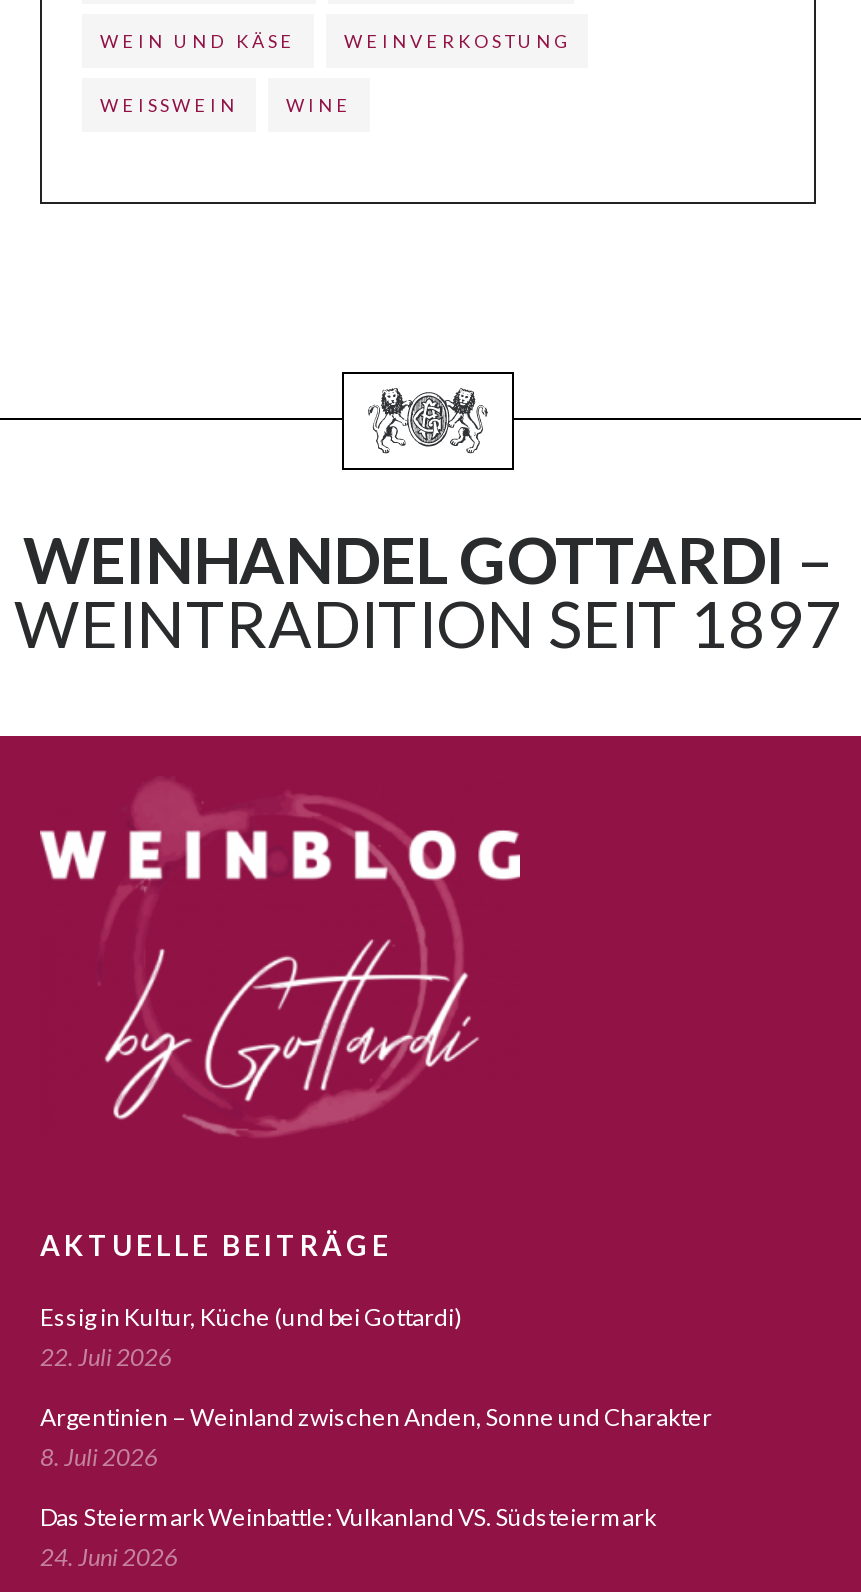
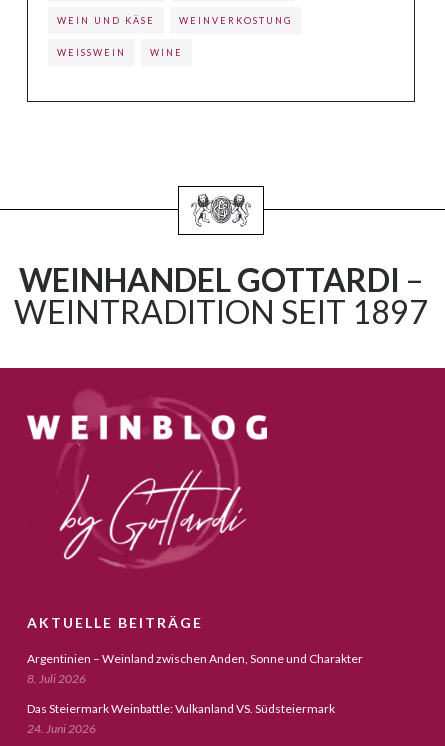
- Essig in Kultur, Küche (und bei Gottardi)
- 22. Juli 2026
